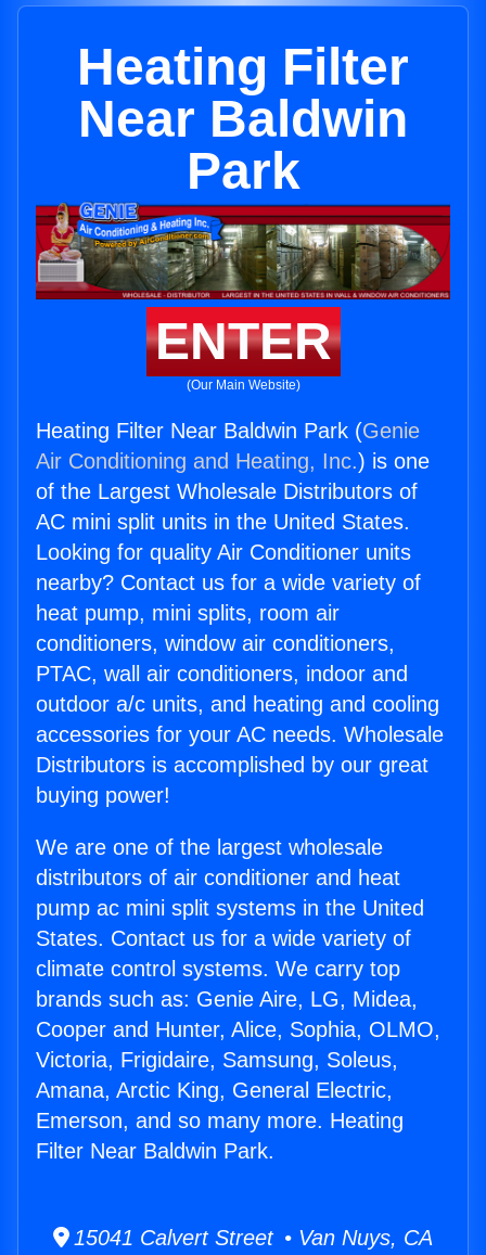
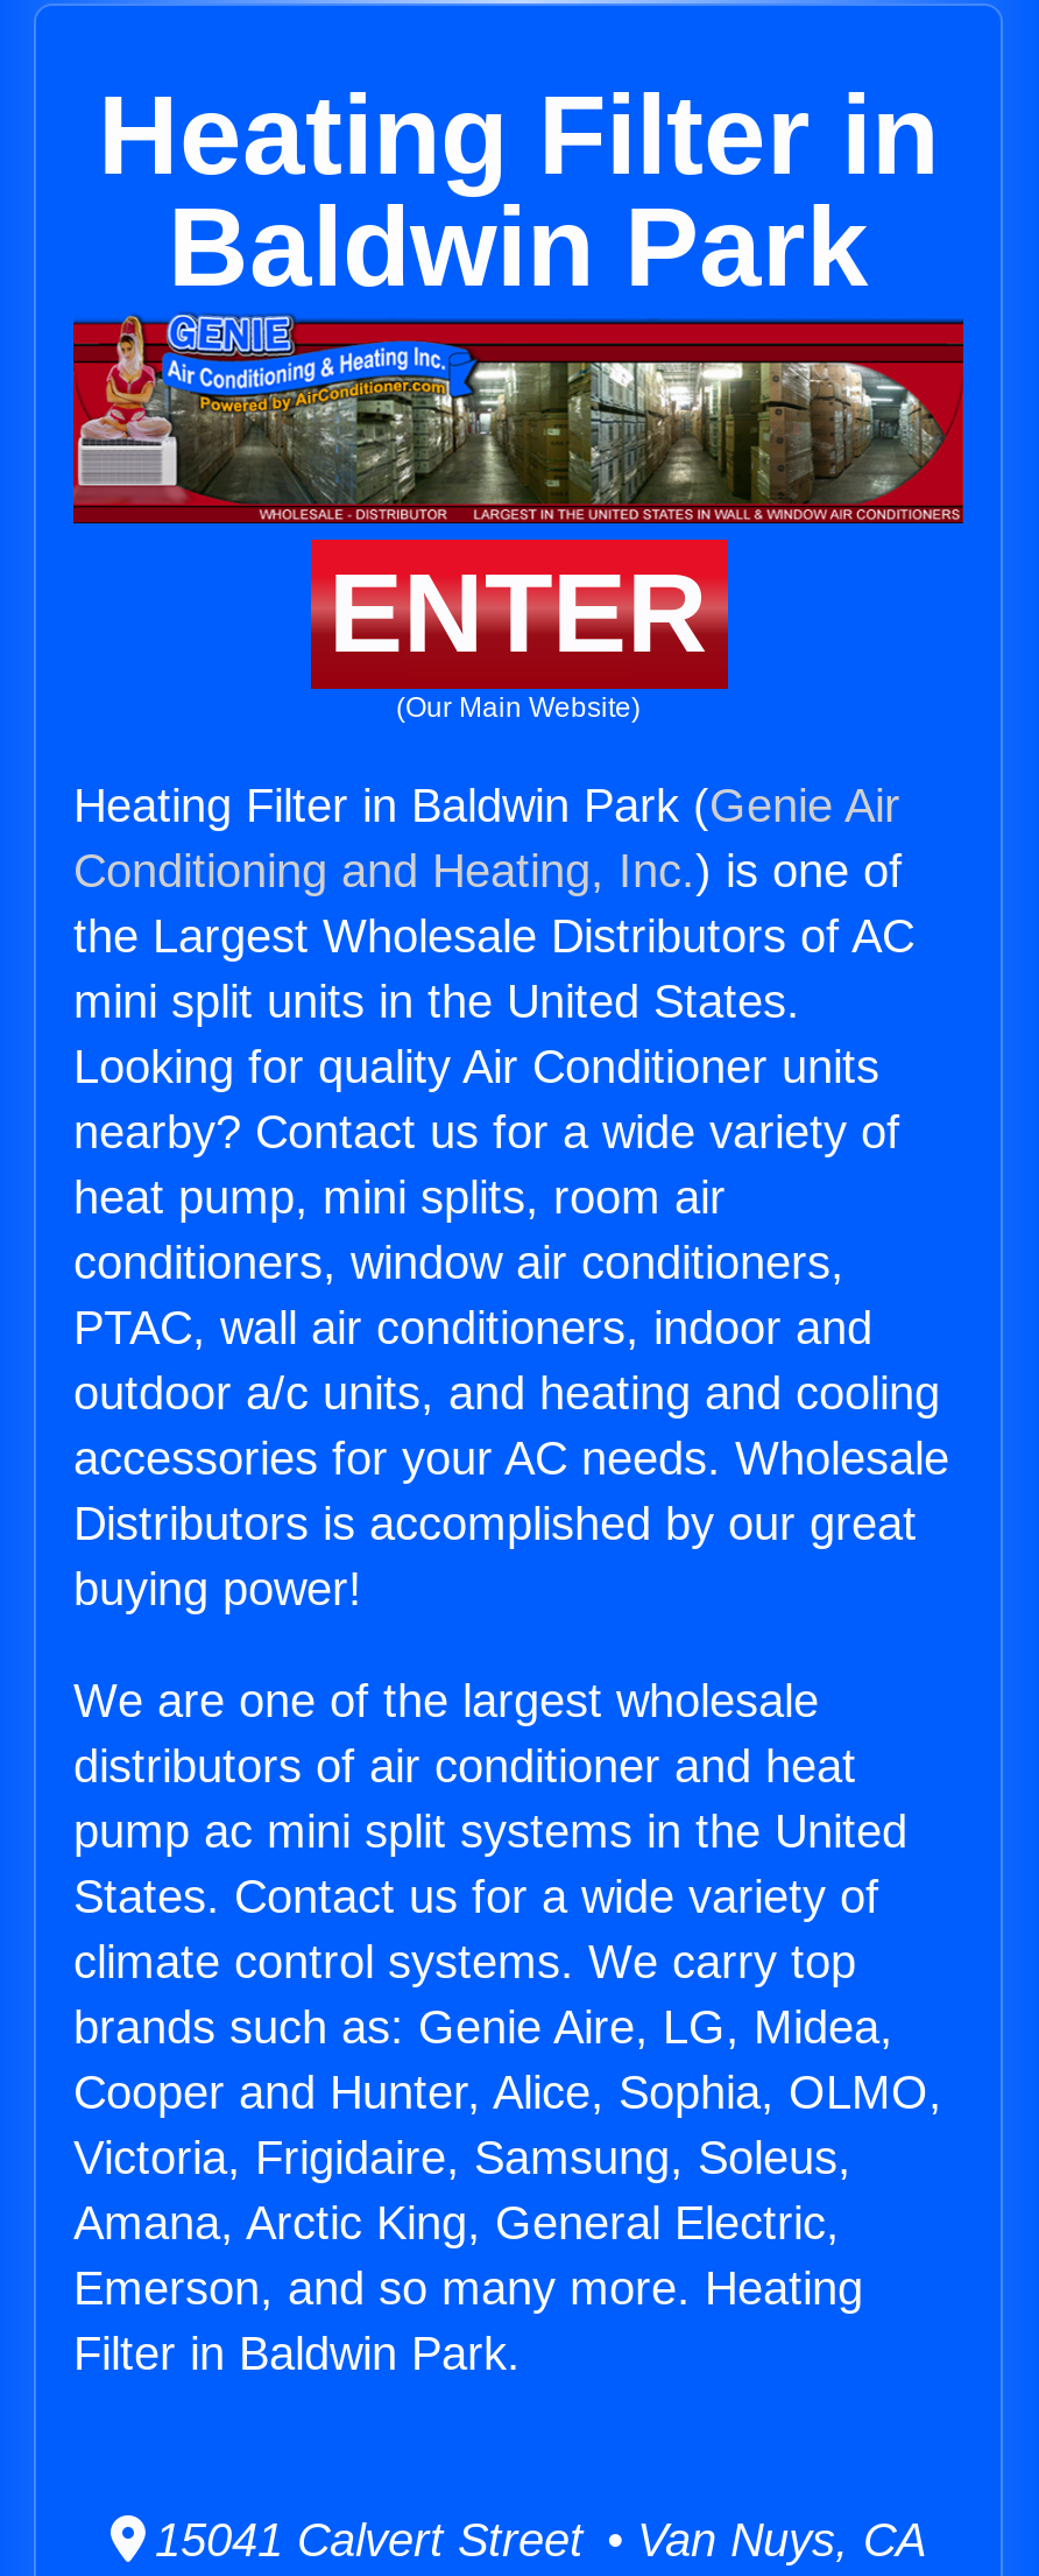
- Heating Filter
- Near Baldwin
- Park
+ Heating Filter in
+ Baldwin Park

- Heating Filter Near Baldwin Park (Genie
- Air Conditioning and Heating, Inc.) is one
- of the Largest Wholesale Distributors of
- AC mini split units in the United States.
+ Heating Filter in Baldwin Park (Genie Air
+ Conditioning and Heating, Inc.) is one of
+ the Largest Wholesale Distributors of AC
+ mini split units in the United States.

- Filter Near Baldwin Park.
+ Filter in Baldwin Park.
